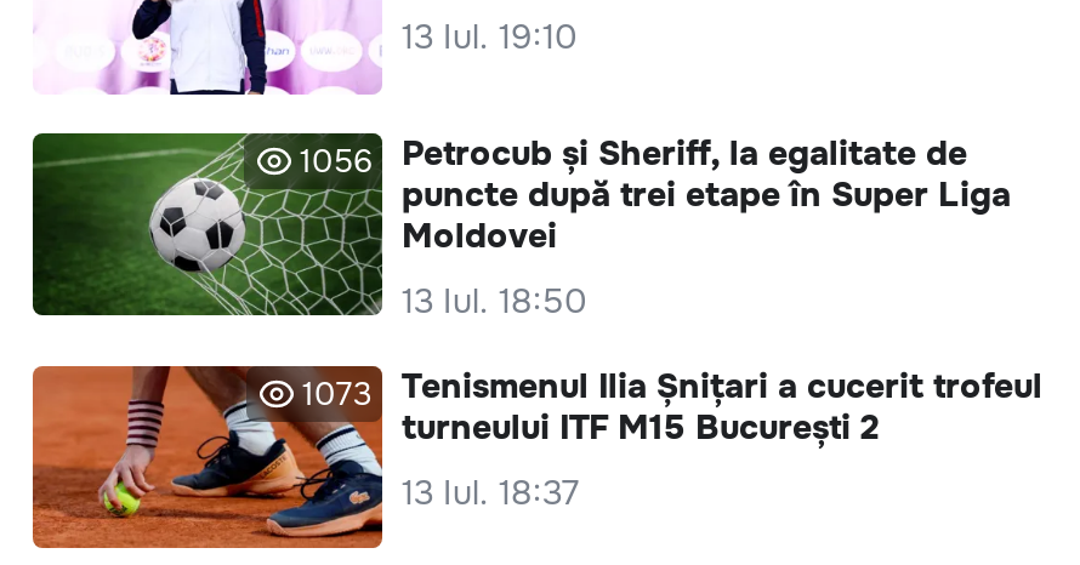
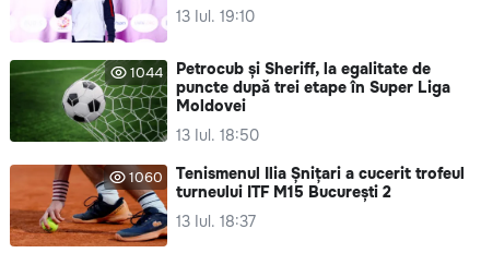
- 1056 Petrocub și Sheriff, la egalitate de
+ 1044 Petrocub și Sheriff, la egalitate de

- 1073 Tenismenul Ilia Șnițari a cucerit trofeul
+ 1060 Tenismenul Ilia Șnițari a cucerit trofeul
